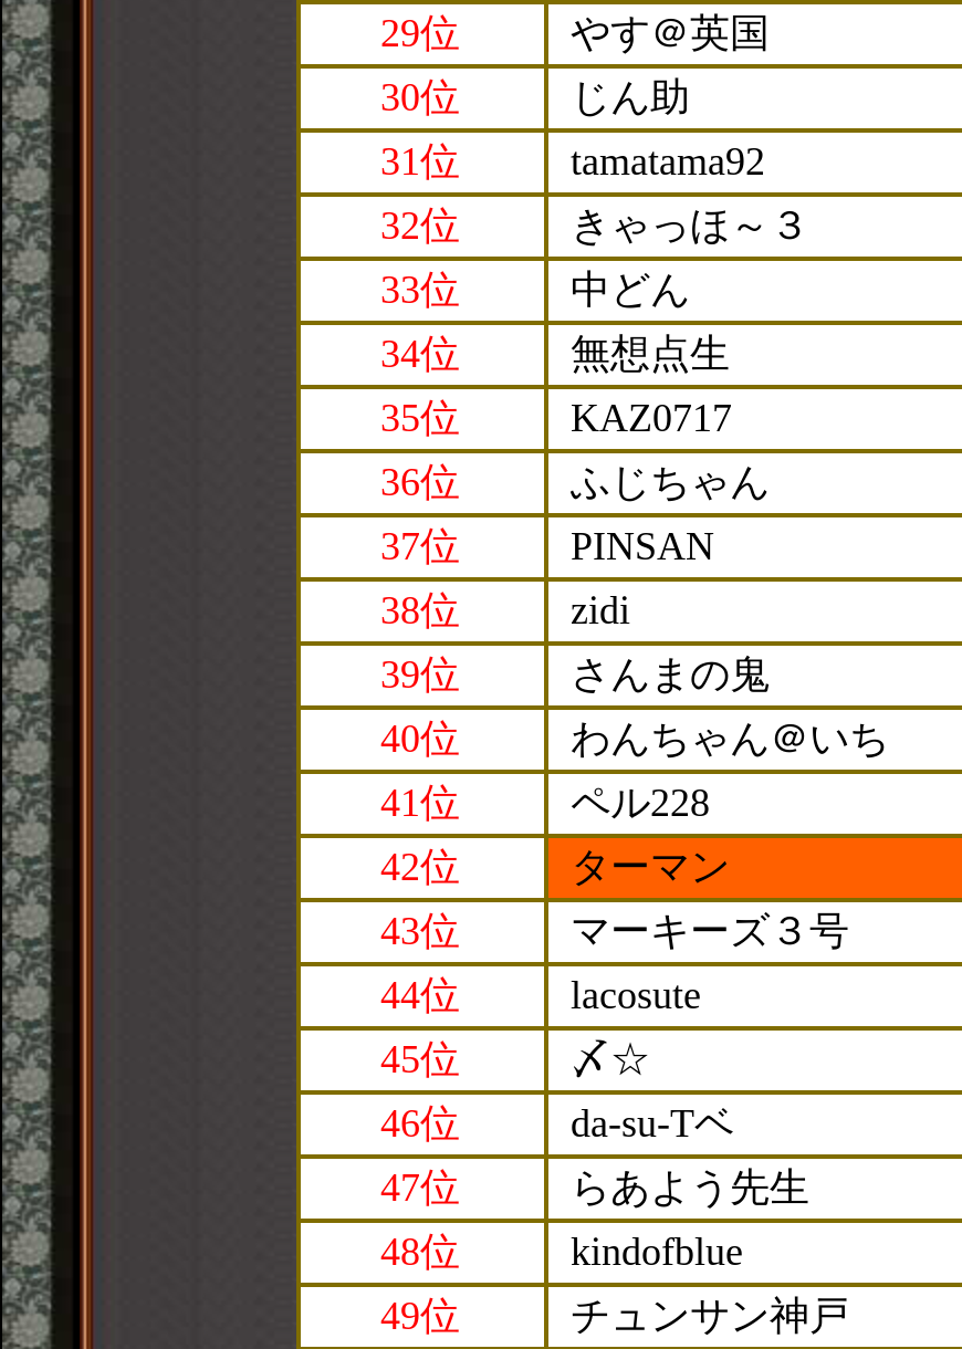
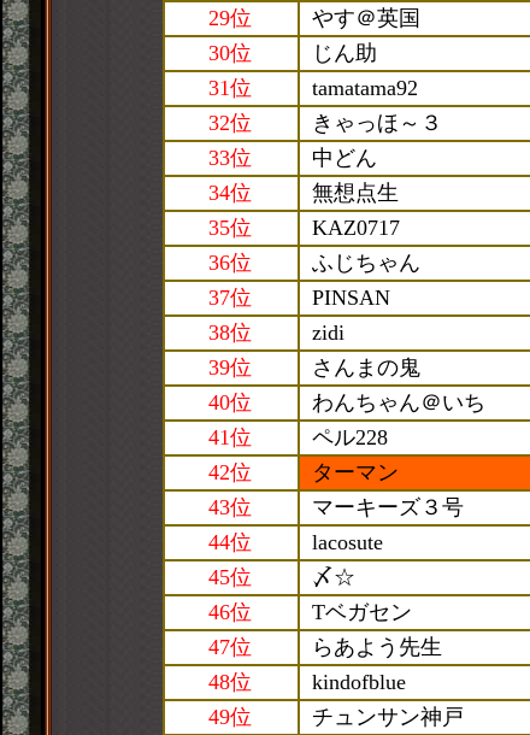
- da-su-Tベ
+ Tベガセン
